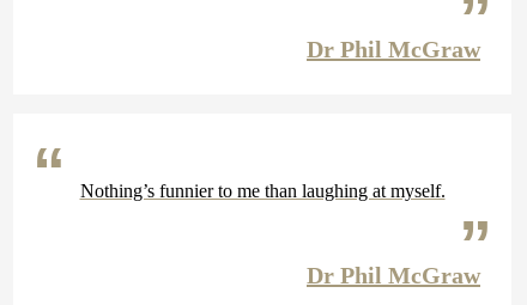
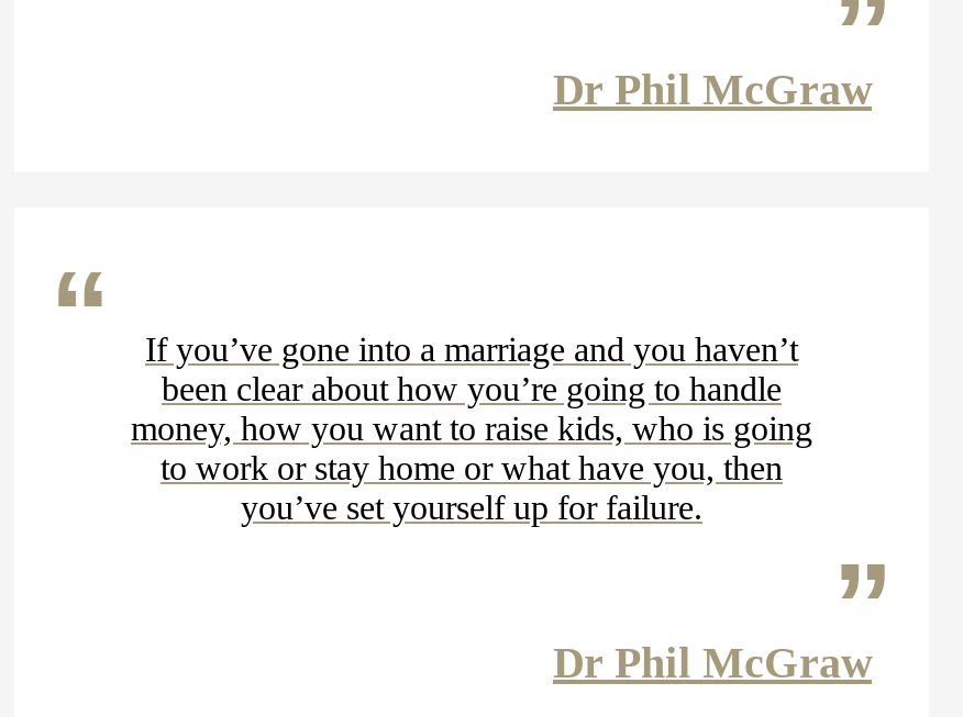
- Nothing’s funnier to me than laughing at myself.
+ If you’ve gone into a marriage and you haven’t
+ been clear about how you’re going to handle
+ money, how you want to raise kids, who is going
+ to work or stay home or what have you, then
+ you’ve set yourself up for failure.
